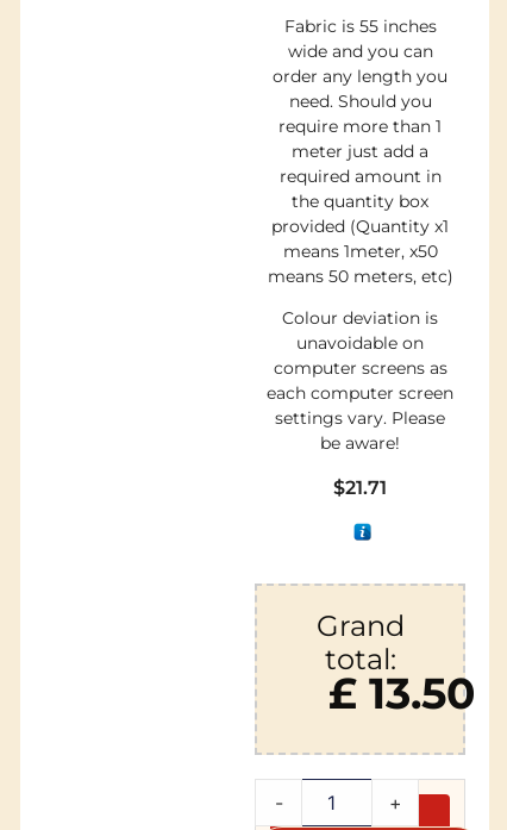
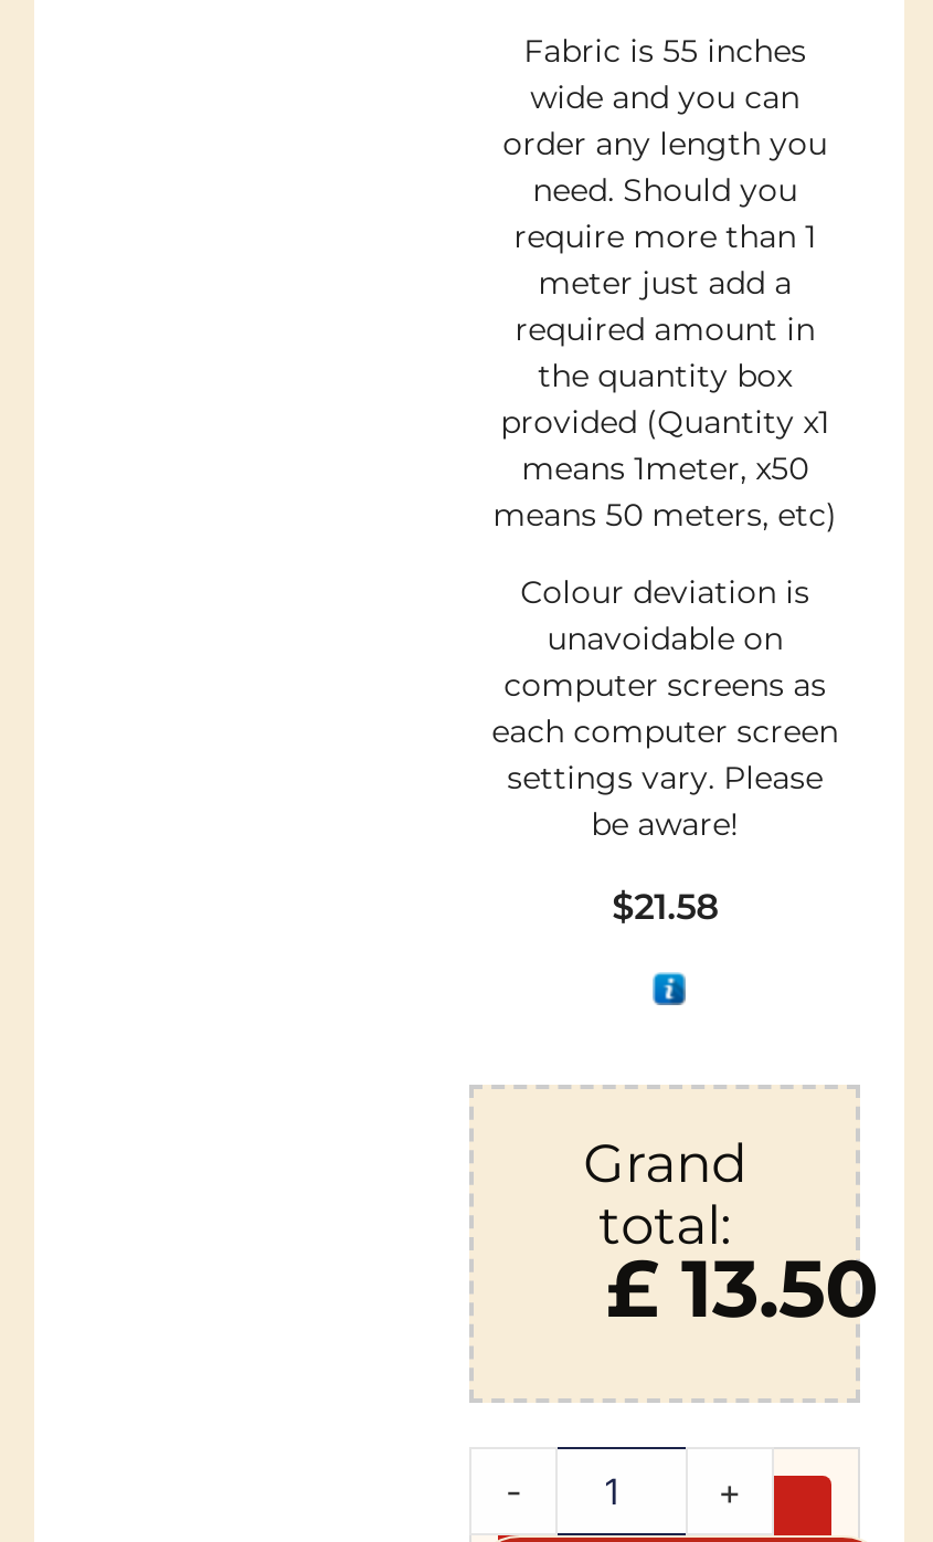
- $21.71
+ $21.58
